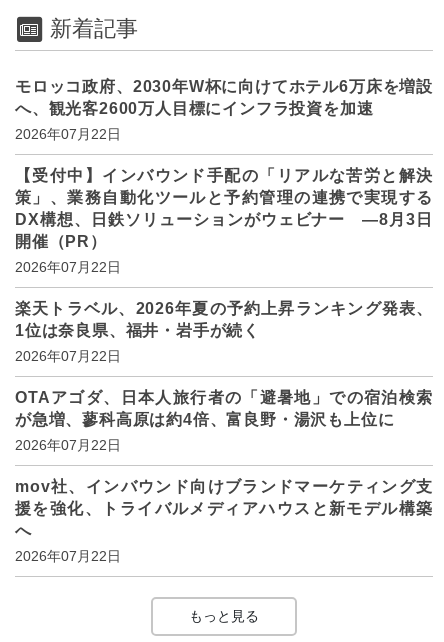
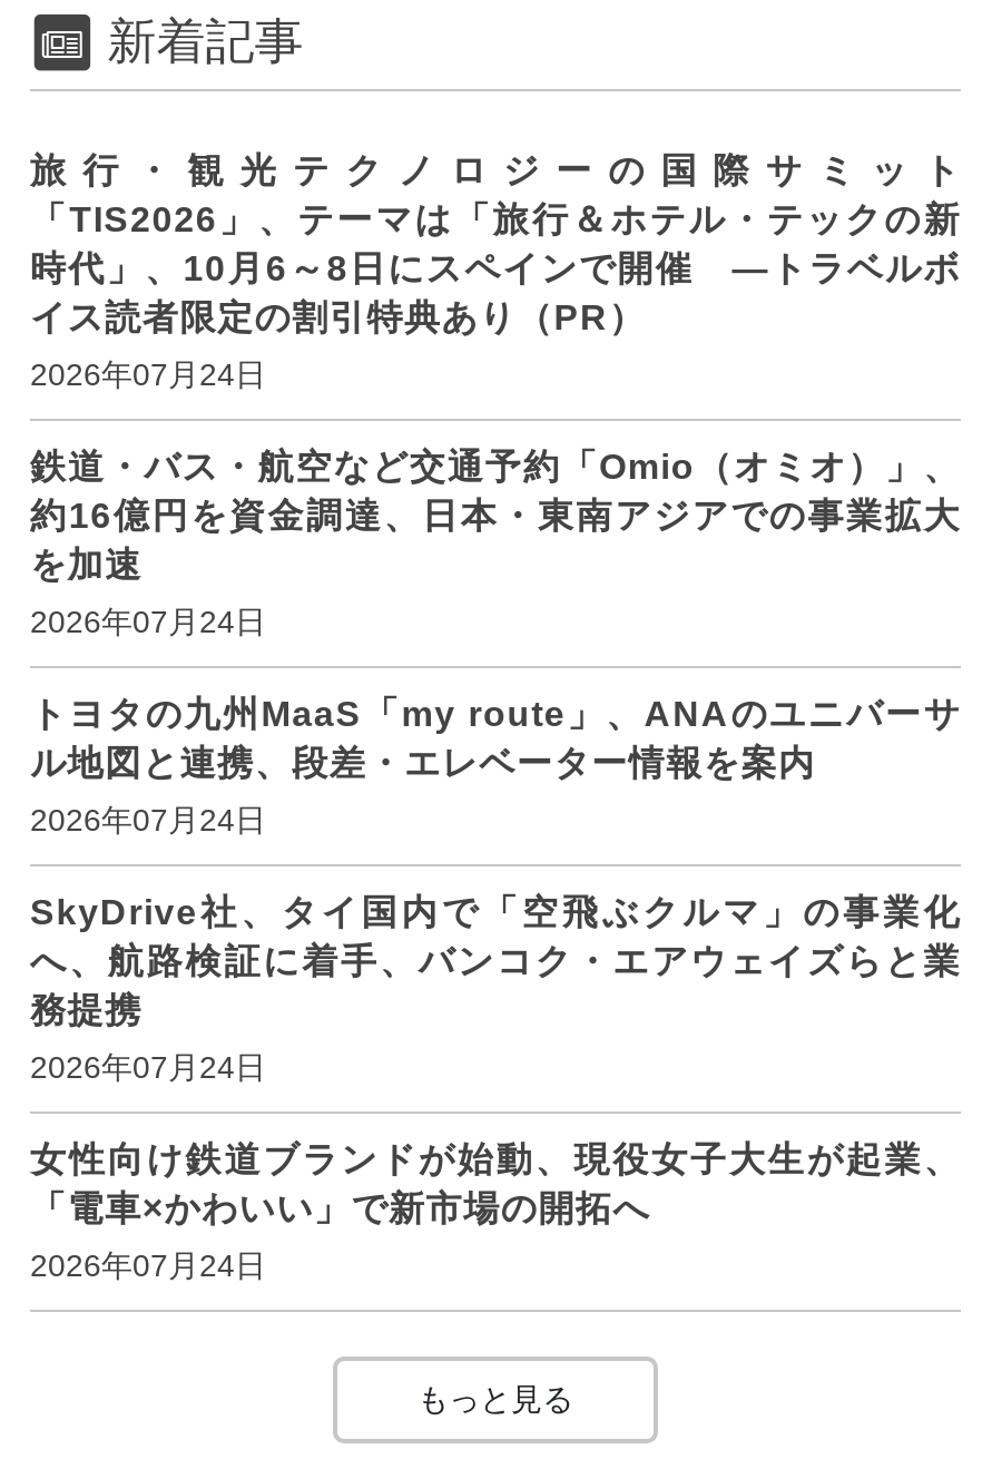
- モロッコ政府、2030年W杯に向けてホテル6万床を増設
- へ、観光客2600万人目標にインフラ投資を加速
+ 旅行・観光テクノロジーの国際サミット
+ 「TIS2026」、テーマは「旅行＆ホテル・テックの新
+ 時代」、10月6～8日にスペインで開催 ―トラベルボ
+ イス読者限定の割引特典あり（PR）

- 2026年07月22日
+ 2026年07月24日

- 【受付中】インバウンド手配の「リアルな苦労と解決
- 策」、業務自動化ツールと予約管理の連携で実現する
- DX構想、日鉄ソリューションがウェビナー ―8月3日
- 開催（PR）
+ 鉄道・バス・航空など交通予約「Omio（オミオ）」、
+ 約16億円を資金調達、日本・東南アジアでの事業拡大
+ を加速

- 2026年07月22日
+ 2026年07月24日

- 楽天トラベル、2026年夏の予約上昇ランキング発表、
- 1位は奈良県、福井・岩手が続く
+ トヨタの九州MaaS「my route」、ANAのユニバーサ
+ ル地図と連携、段差・エレベーター情報を案内

- 2026年07月22日
+ 2026年07月24日

- OTAアゴダ、日本人旅行者の「避暑地」での宿泊検索
- が急増、蓼科高原は約4倍、富良野・湯沢も上位に
+ SkyDrive社、タイ国内で「空飛ぶクルマ」の事業化
+ へ、航路検証に着手、バンコク・エアウェイズらと業
+ 務提携

- 2026年07月22日
+ 2026年07月24日

- mov社、インバウンド向けブランドマーケティング支
- 援を強化、トライバルメディアハウスと新モデル構築
- へ
+ 女性向け鉄道ブランドが始動、現役女子大生が起業、
+ 「電車×かわいい」で新市場の開拓へ

- 2026年07月22日
+ 2026年07月24日
